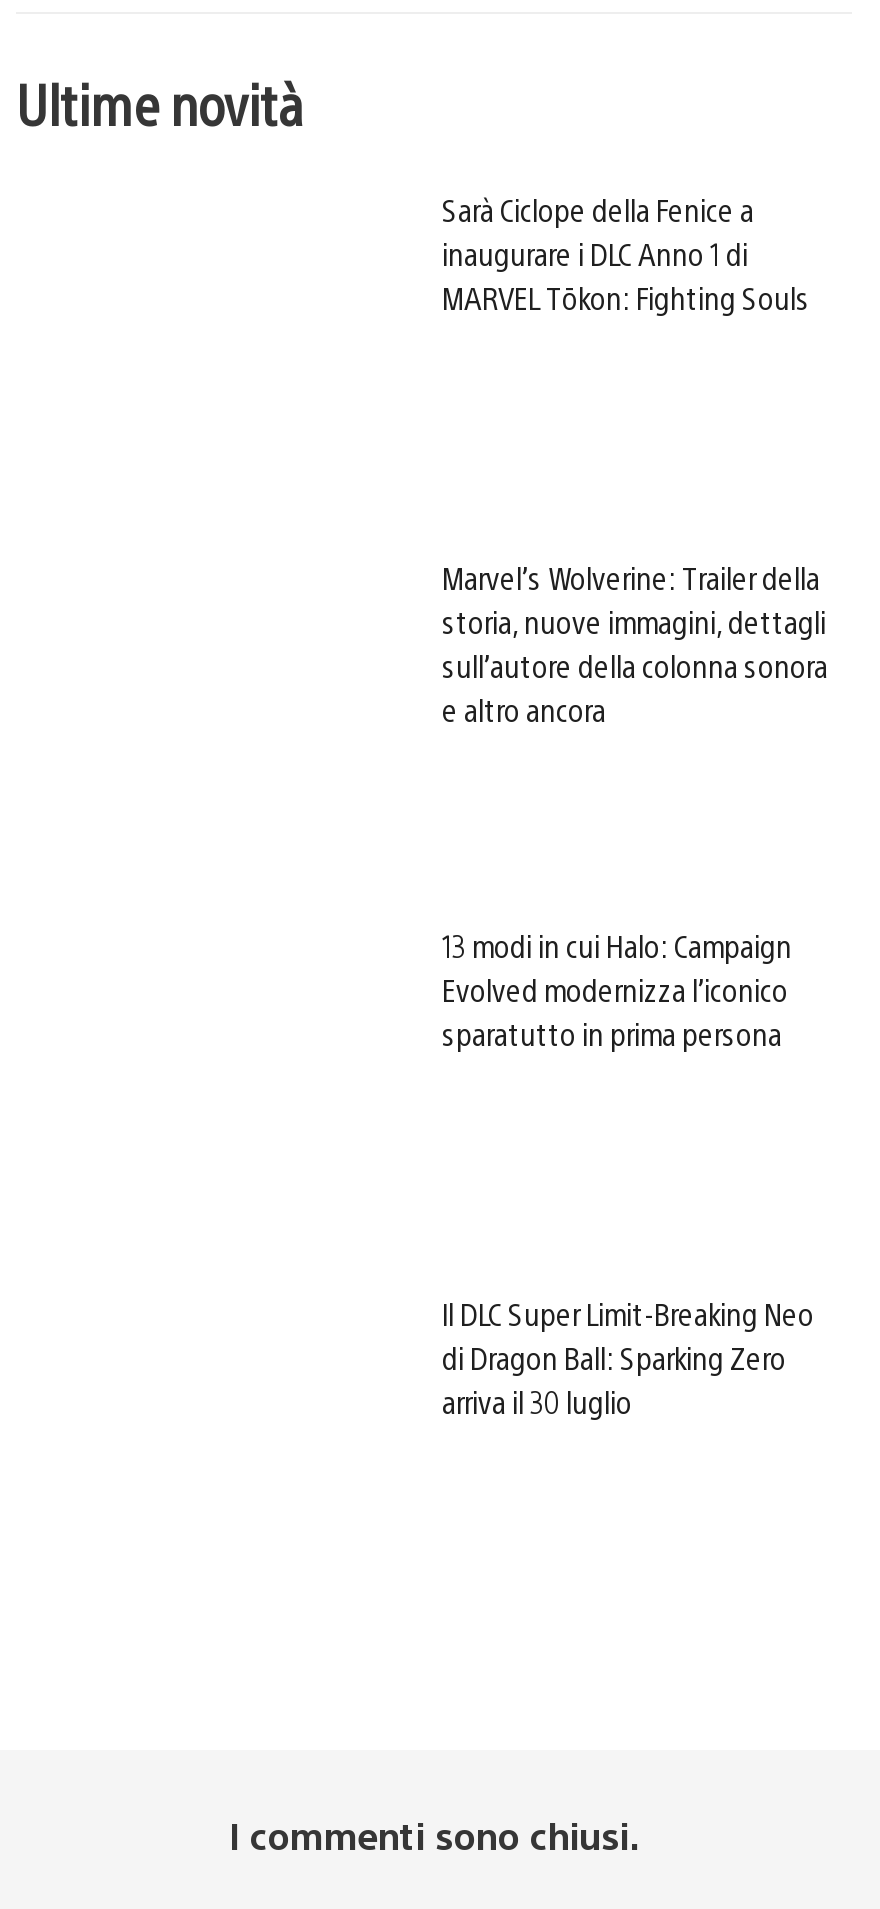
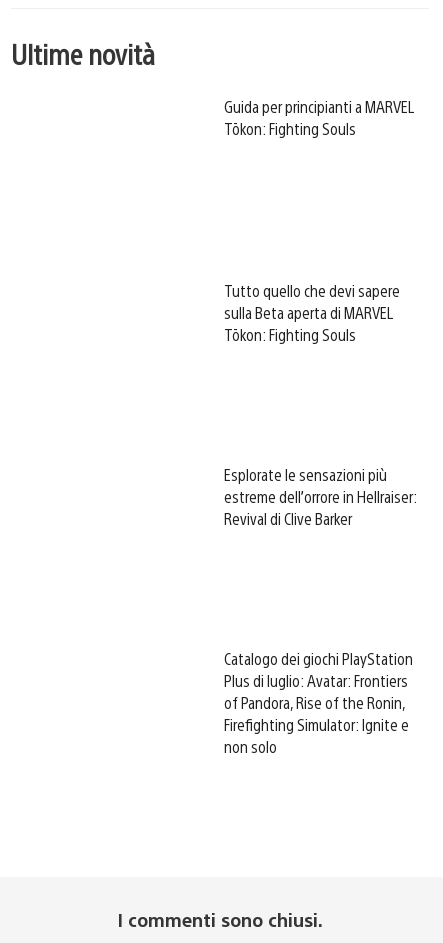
- Sarà Ciclope della Fenice a
- inaugurare i DLC Anno 1 di
- MARVEL Tōkon: Fighting Souls
+ Guida per principianti a MARVEL
+ Tōkon: Fighting Souls

- Marvel’s Wolverine: Trailer della
- storia, nuove immagini, dettagli
- sull’autore della colonna sonora
- e altro ancora
+ Tutto quello che devi sapere
+ sulla Beta aperta di MARVEL
+ Tōkon: Fighting Souls

- 13 modi in cui Halo: Campaign
- Evolved modernizza l’iconico
- sparatutto in prima persona
+ Esplorate le sensazioni più
+ estreme dell’orrore in Hellraiser:
+ Revival di Clive Barker

- Il DLC Super Limit-Breaking Neo
- di Dragon Ball: Sparking Zero
- arriva il 30 luglio
+ Catalogo dei giochi PlayStation
+ Plus di luglio: Avatar: Frontiers
+ of Pandora, Rise of the Ronin,
+ Firefighting Simulator: Ignite e
+ non solo
